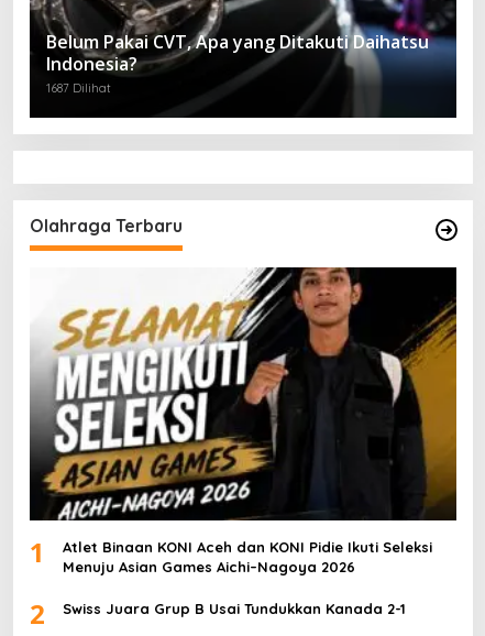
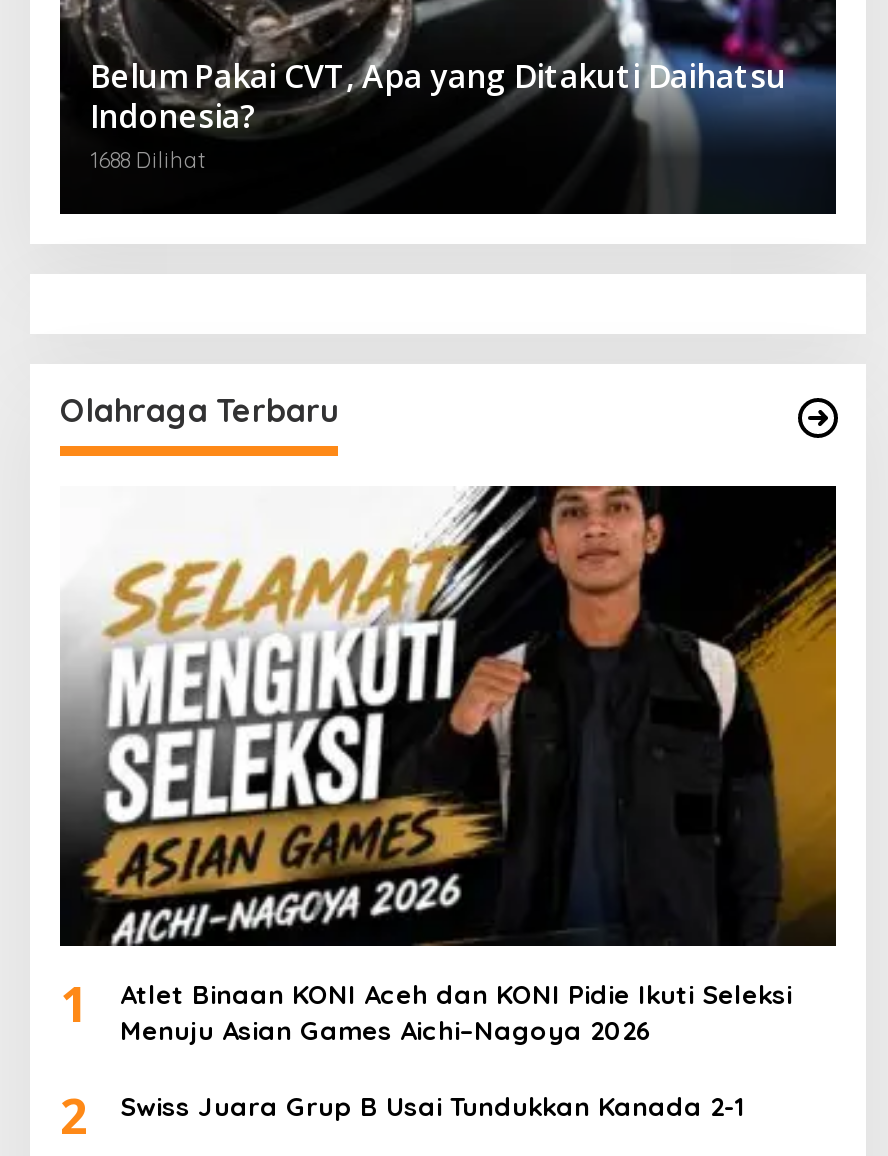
- 1687 Dilihat
+ 1688 Dilihat
